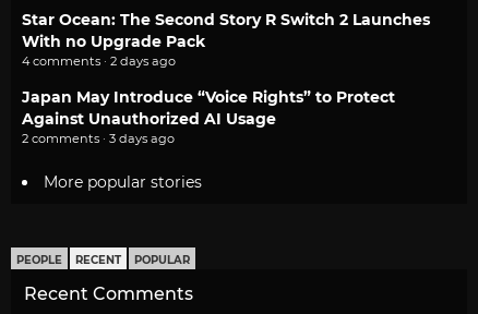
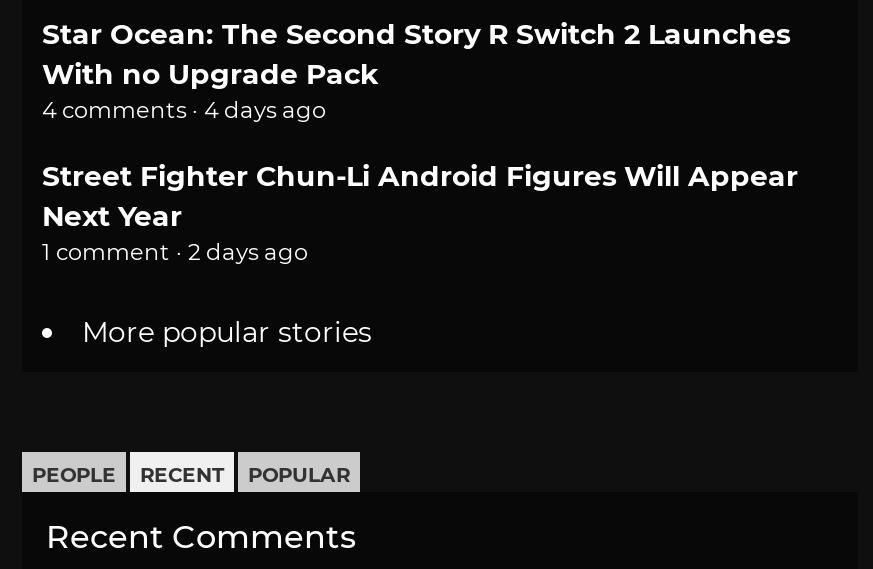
- 4 comments · 2 days ago
+ 4 comments · 4 days ago

- Japan May Introduce “Voice Rights” to Protect
- Against Unauthorized AI Usage
- 2 comments · 3 days ago
+ Street Fighter Chun-Li Android Figures Will Appear
+ Next Year
+ 1 comment · 2 days ago
